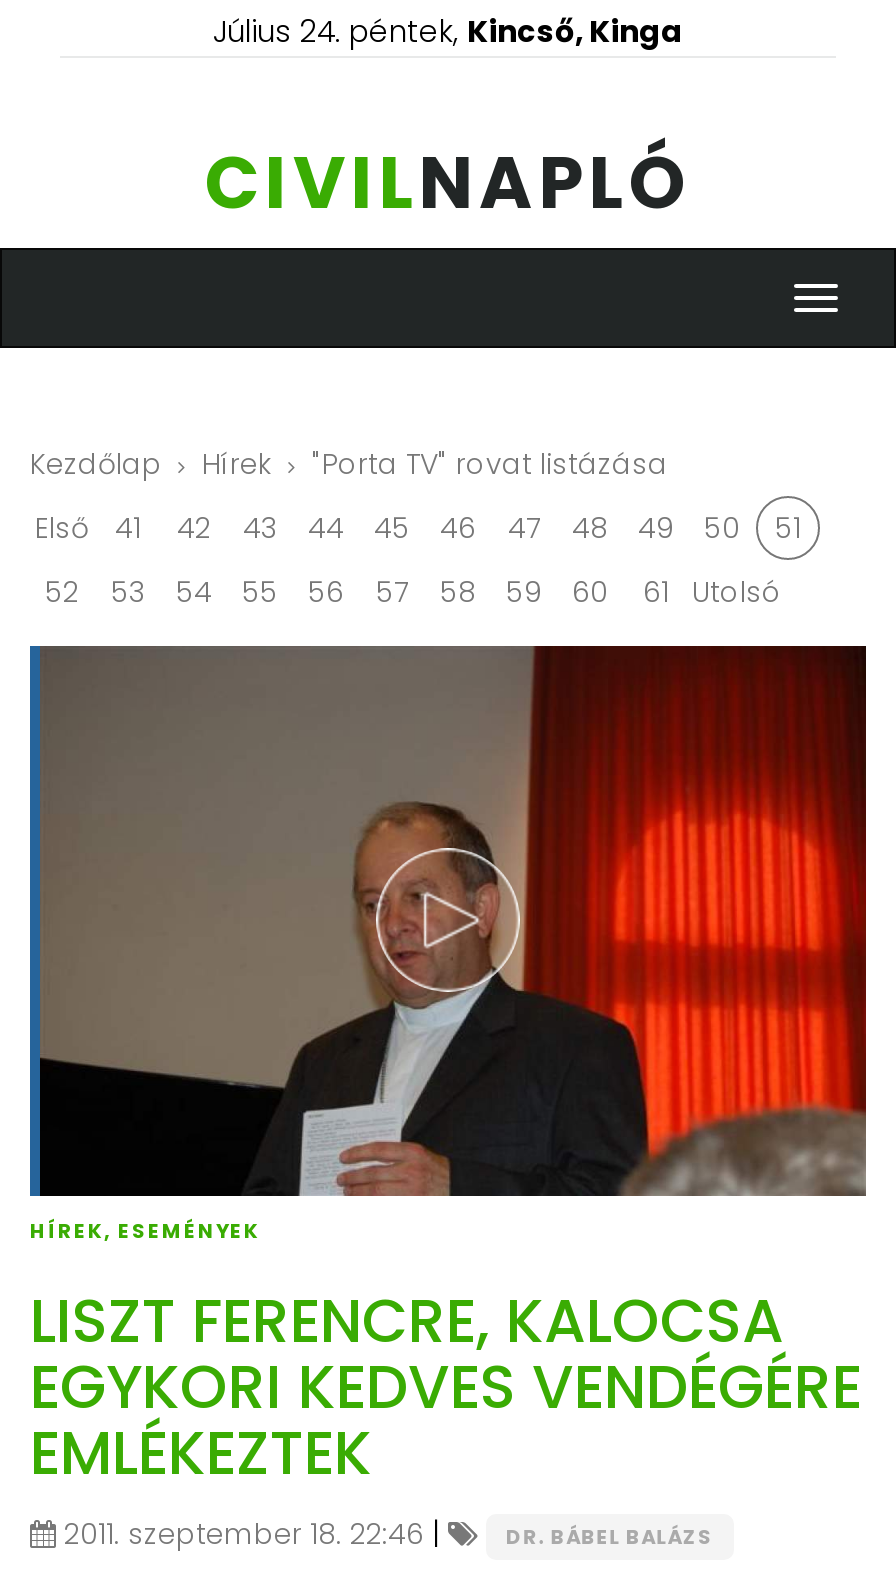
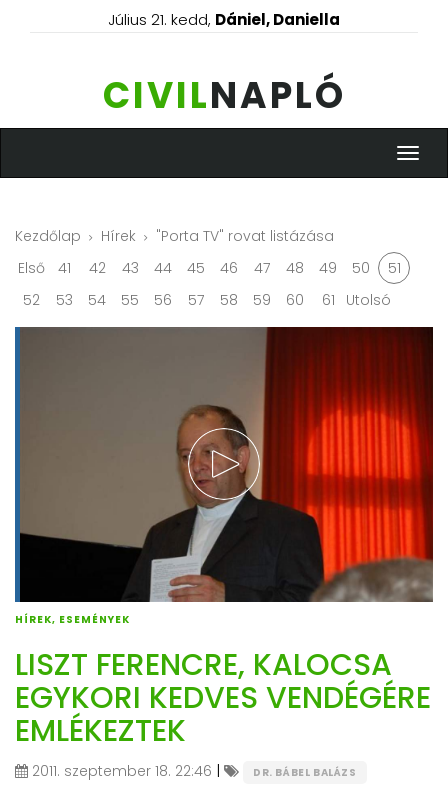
- Július 24. péntek, Kincső, Kinga
+ Július 21. kedd, Dániel, Daniella
